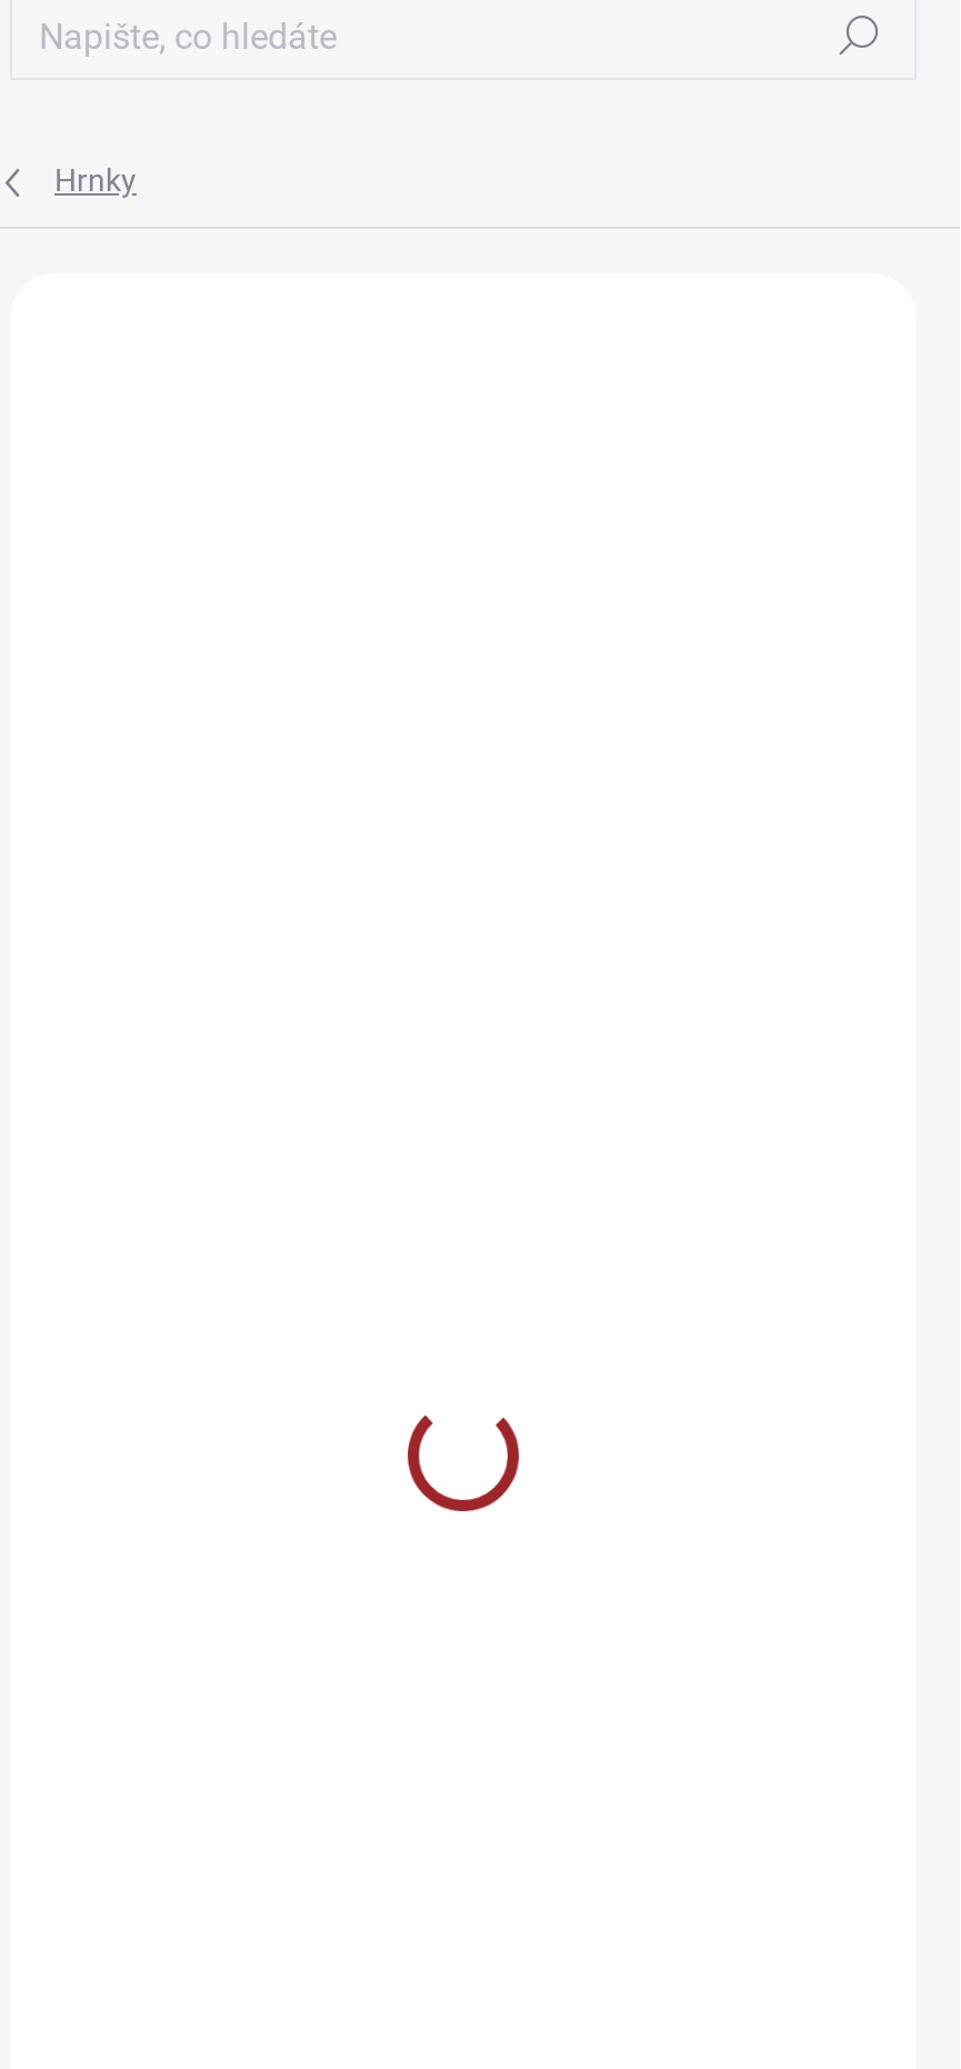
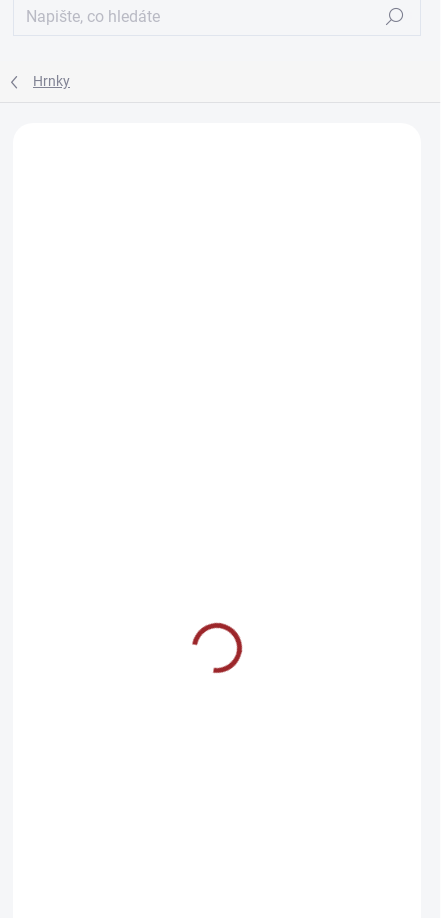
- [image]
+ [image]
